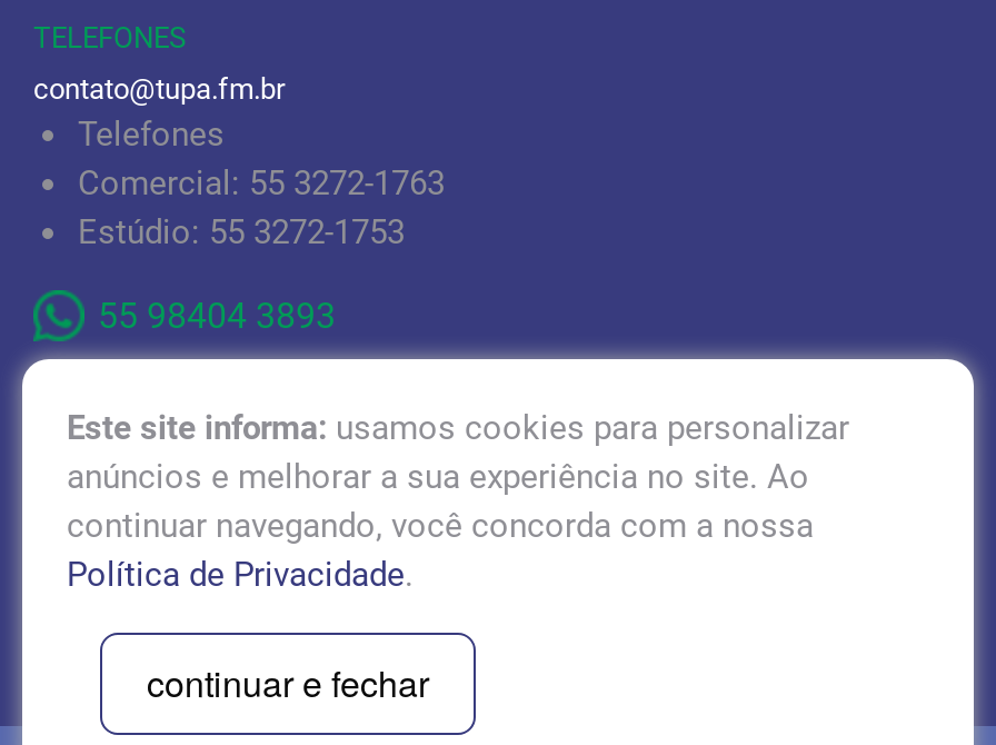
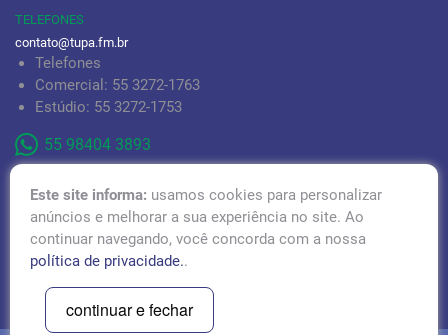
- Política de Privacidade.
+ política de privacidade..
